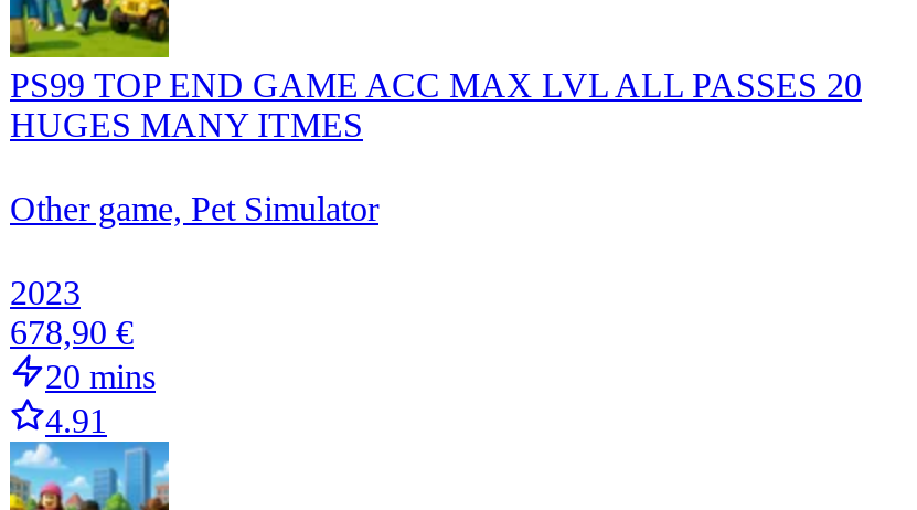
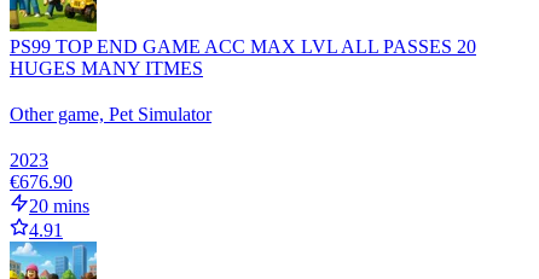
- 678,90 €
+ €676.90
